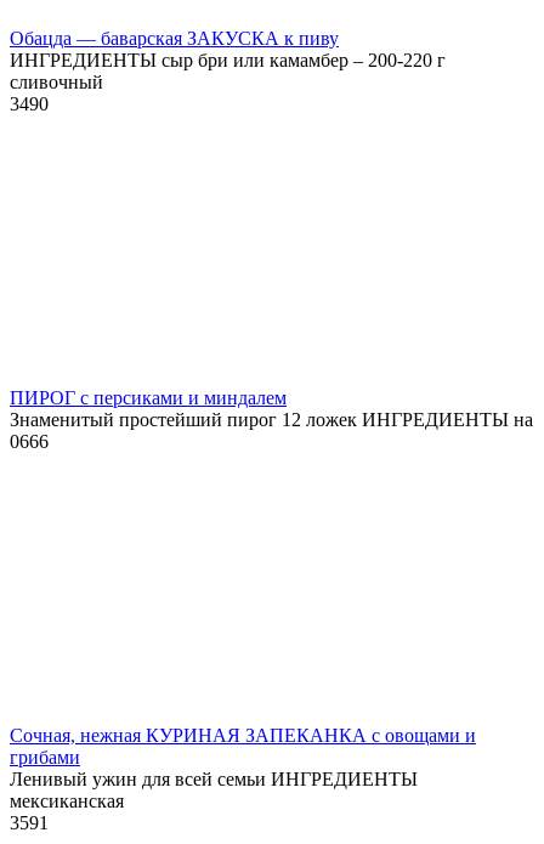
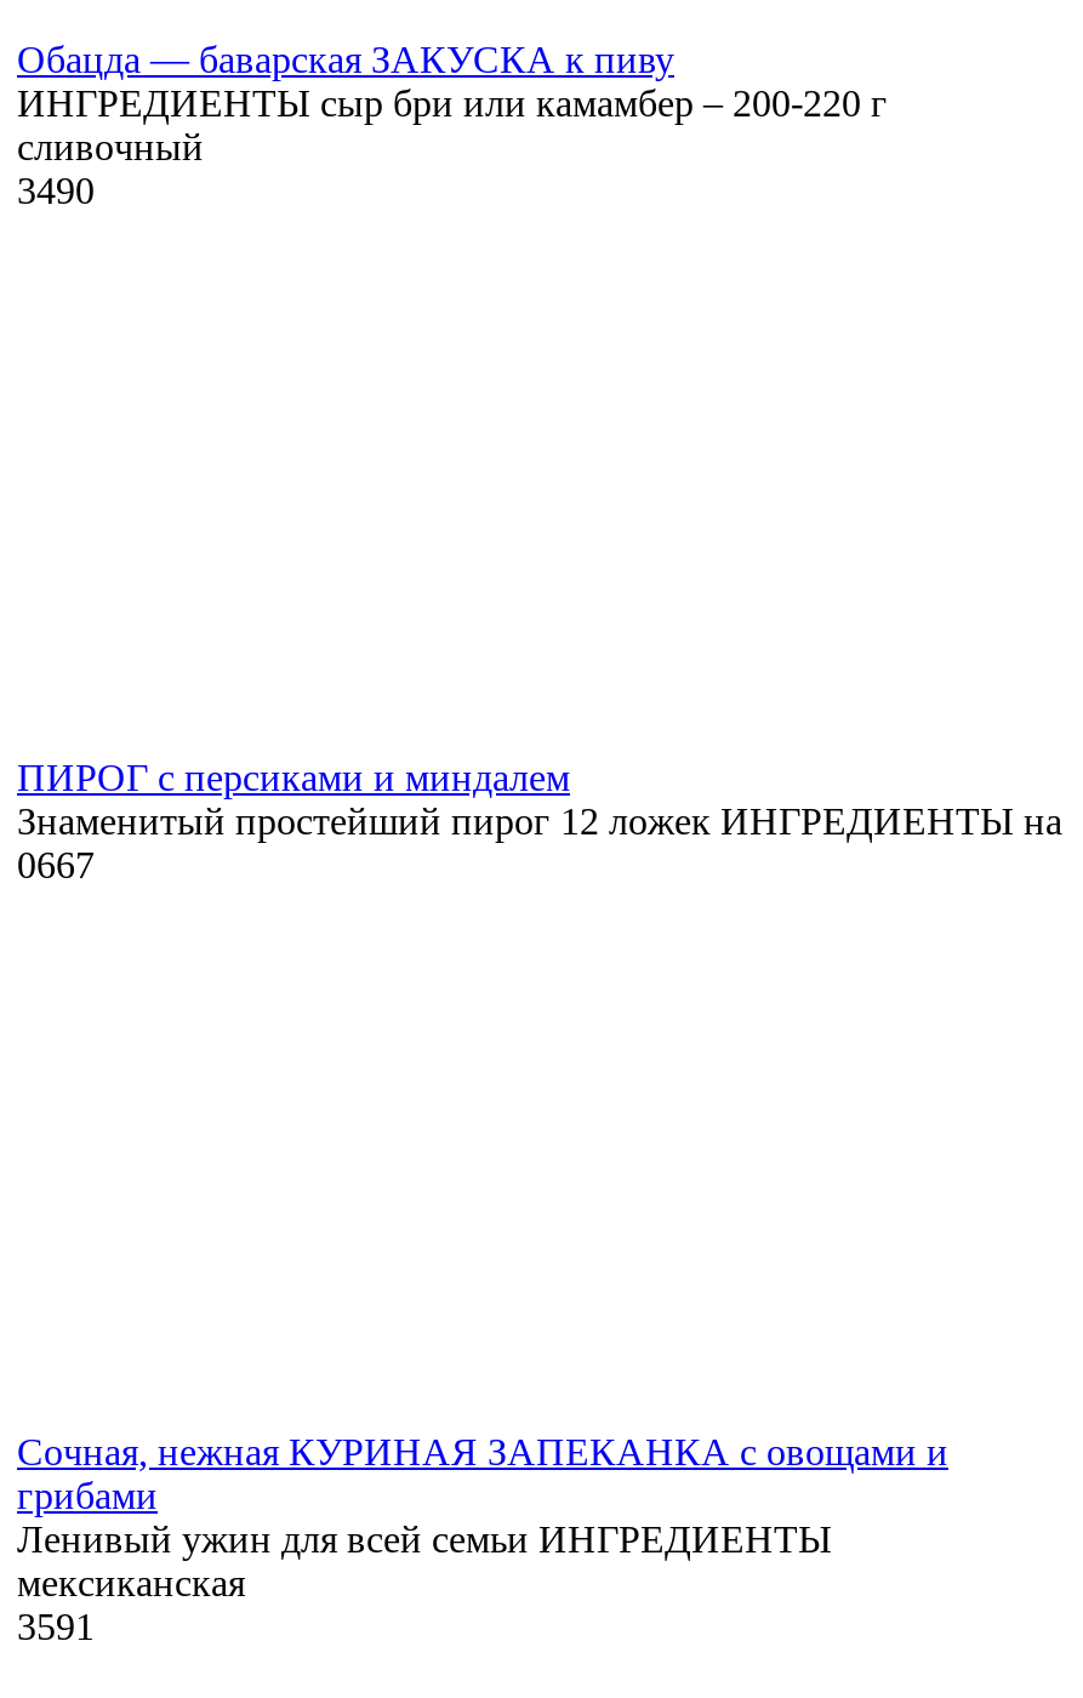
- 0666
+ 0667
